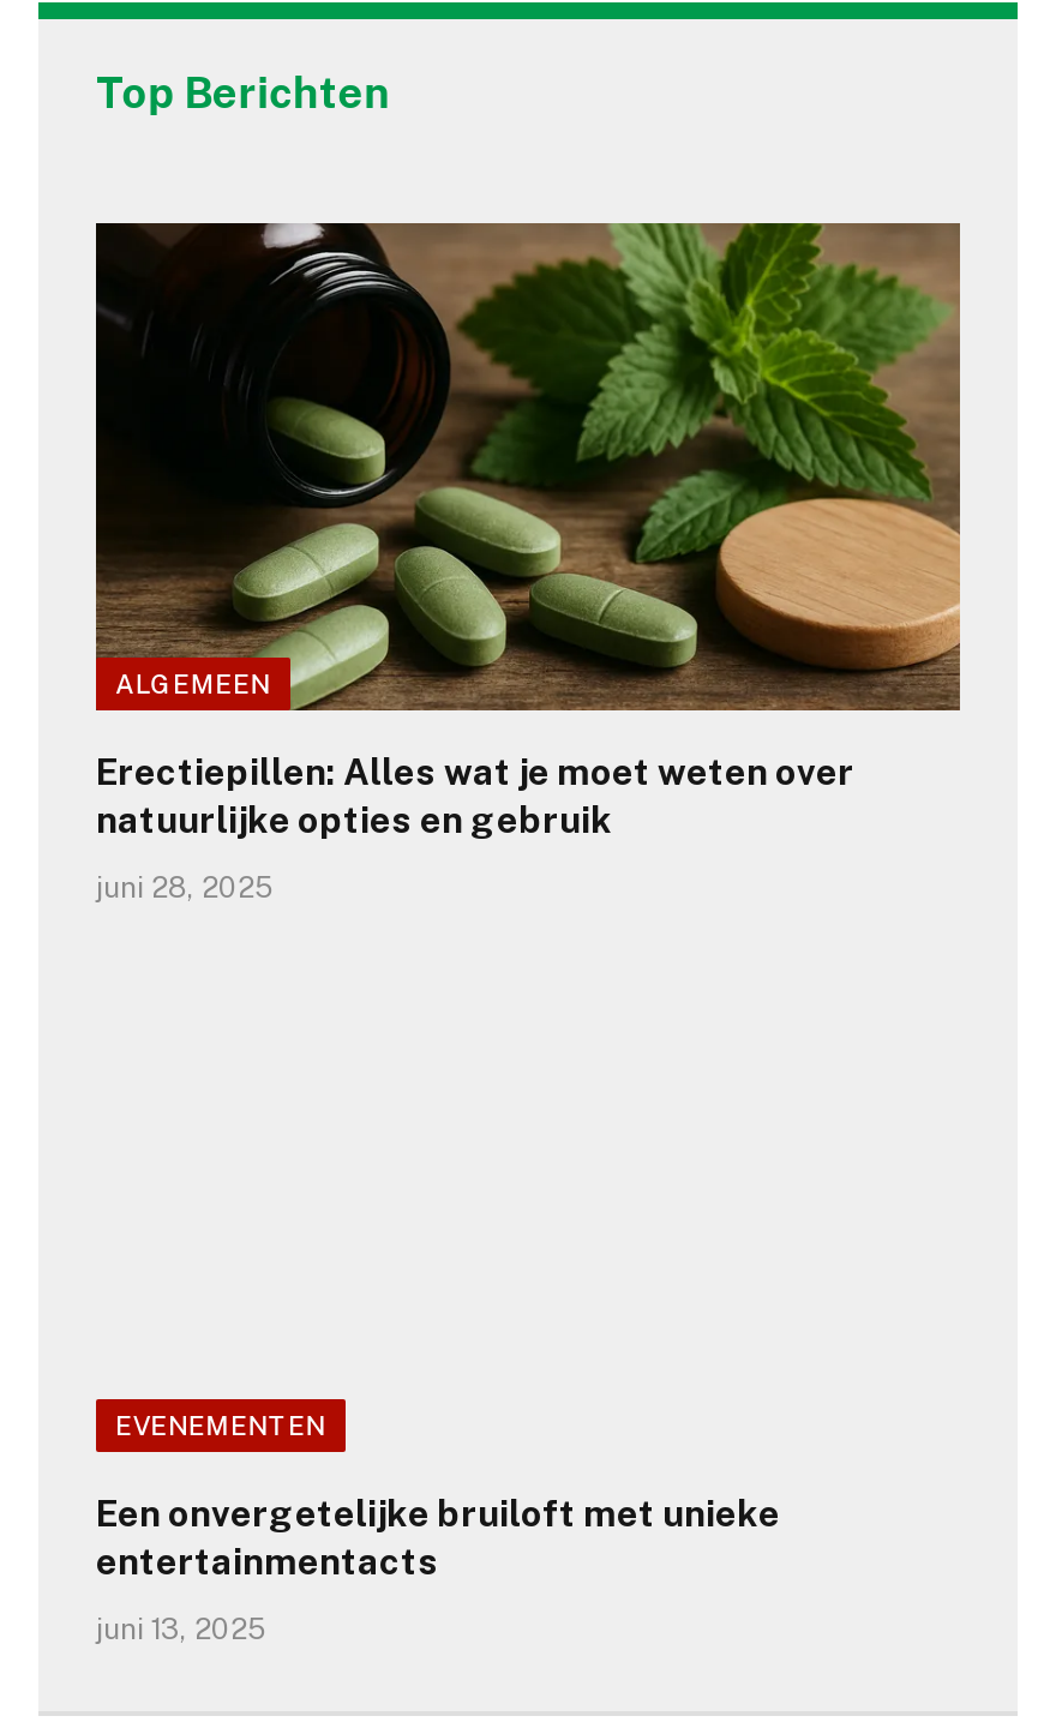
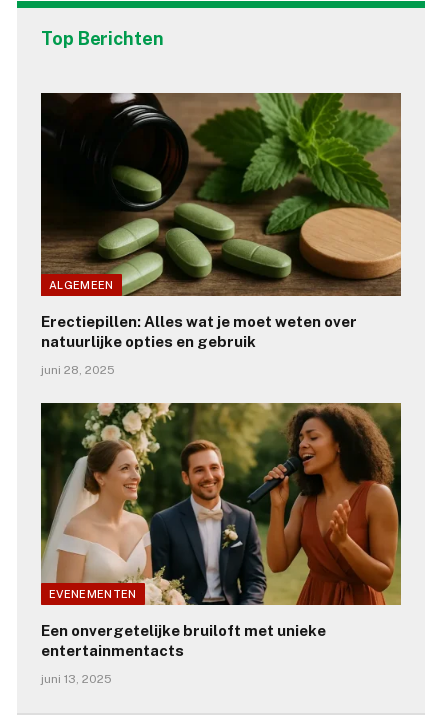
+ [image]
